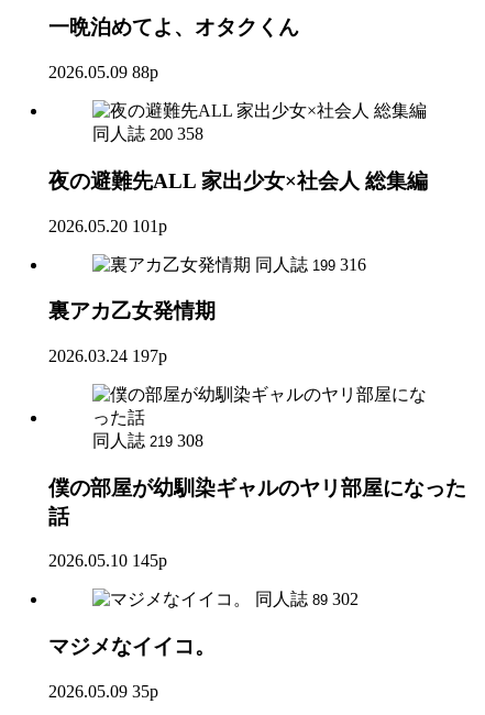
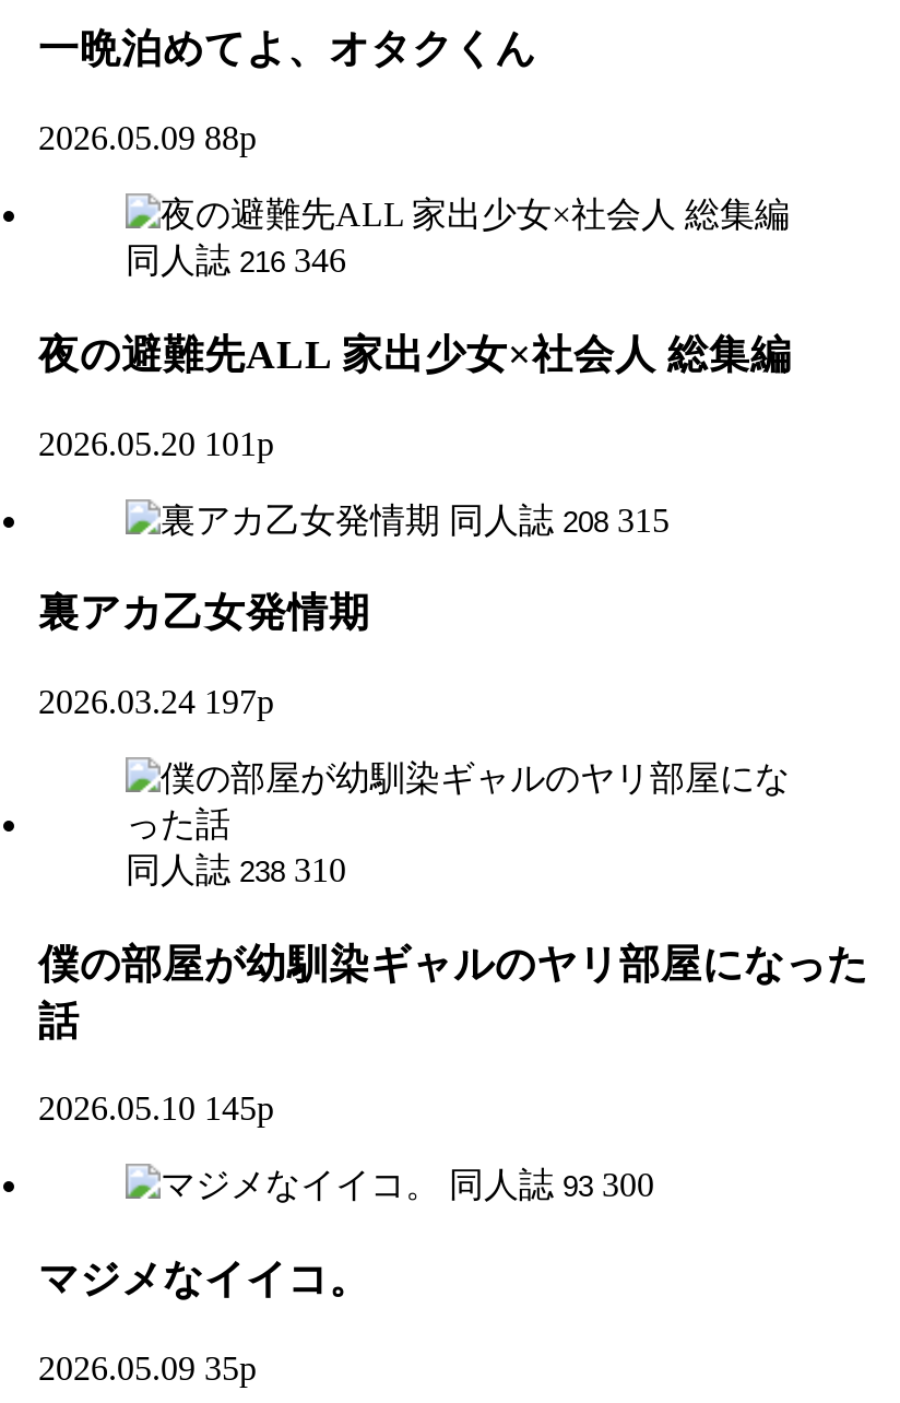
- 同人誌 200 358
+ 同人誌 216 346

- 同人誌 199 316
+ 同人誌 208 315

- 同人誌 219 308
+ 同人誌 238 310

- 同人誌 89 302
+ 同人誌 93 300
